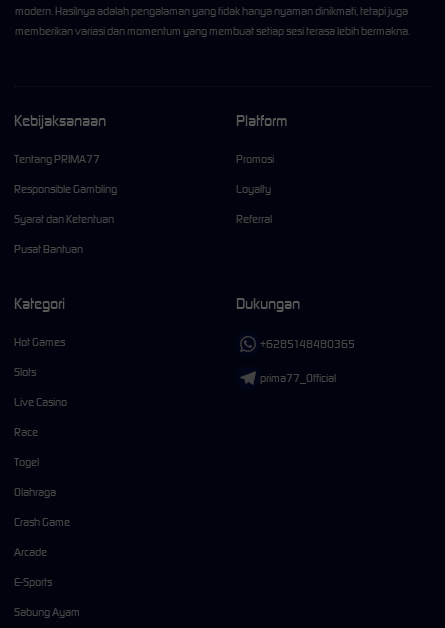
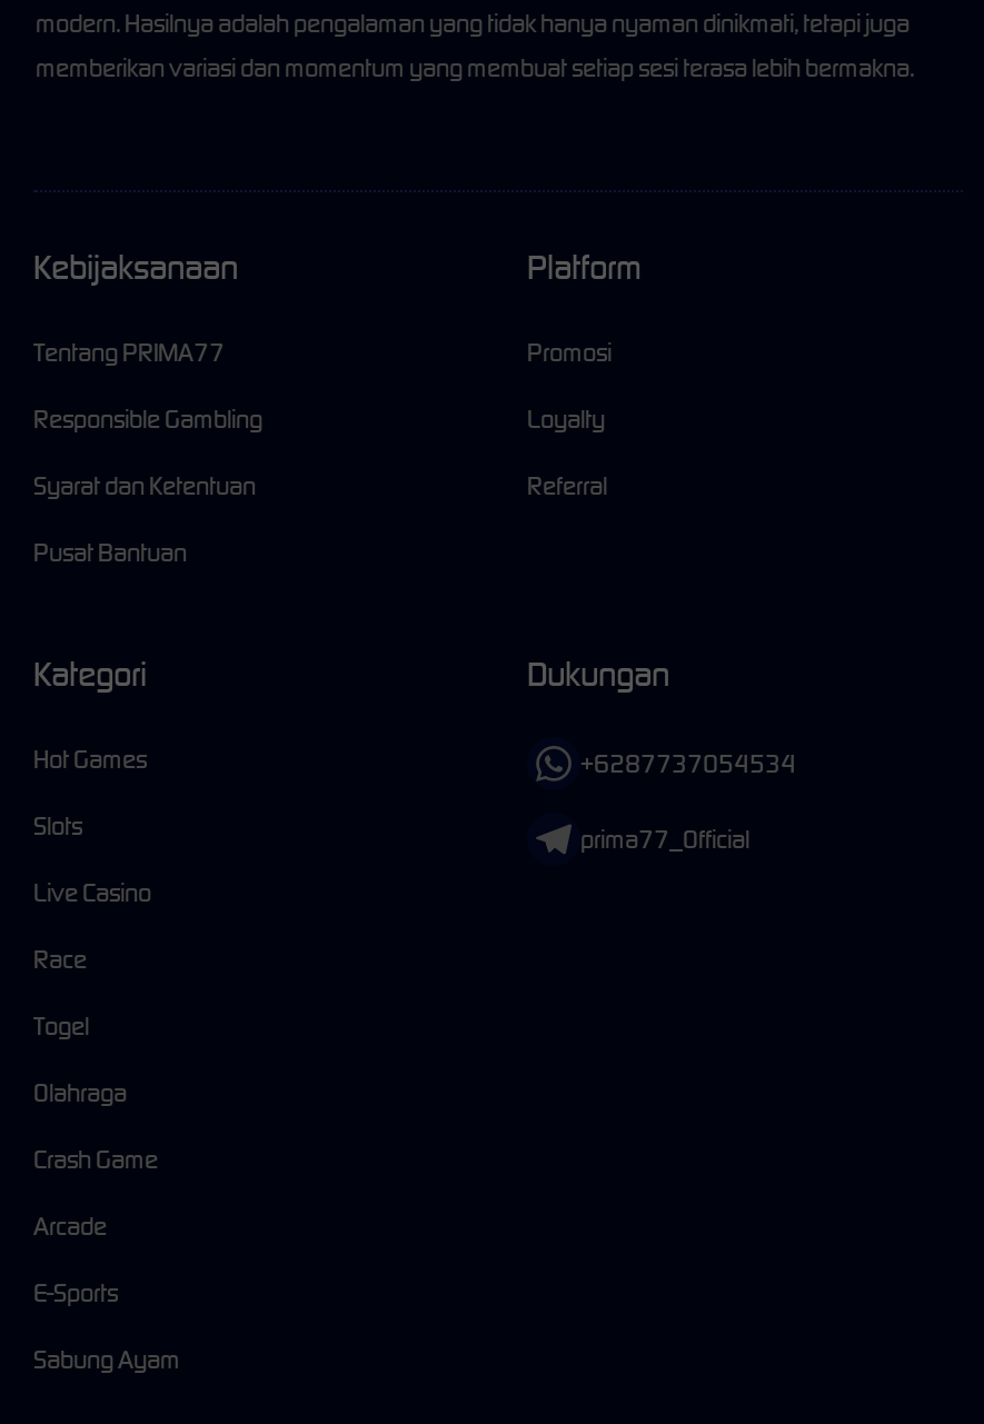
- +6285148480365
+ +6287737054534
